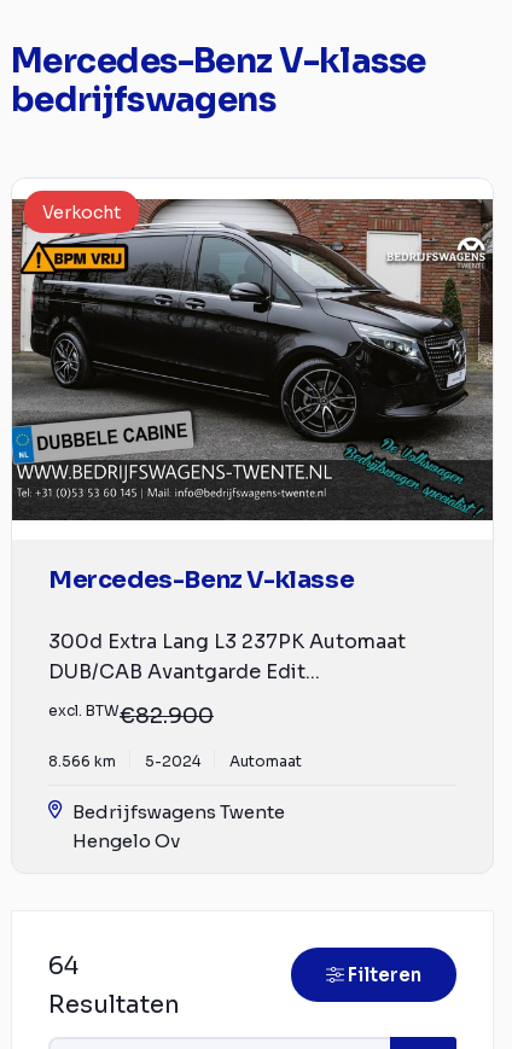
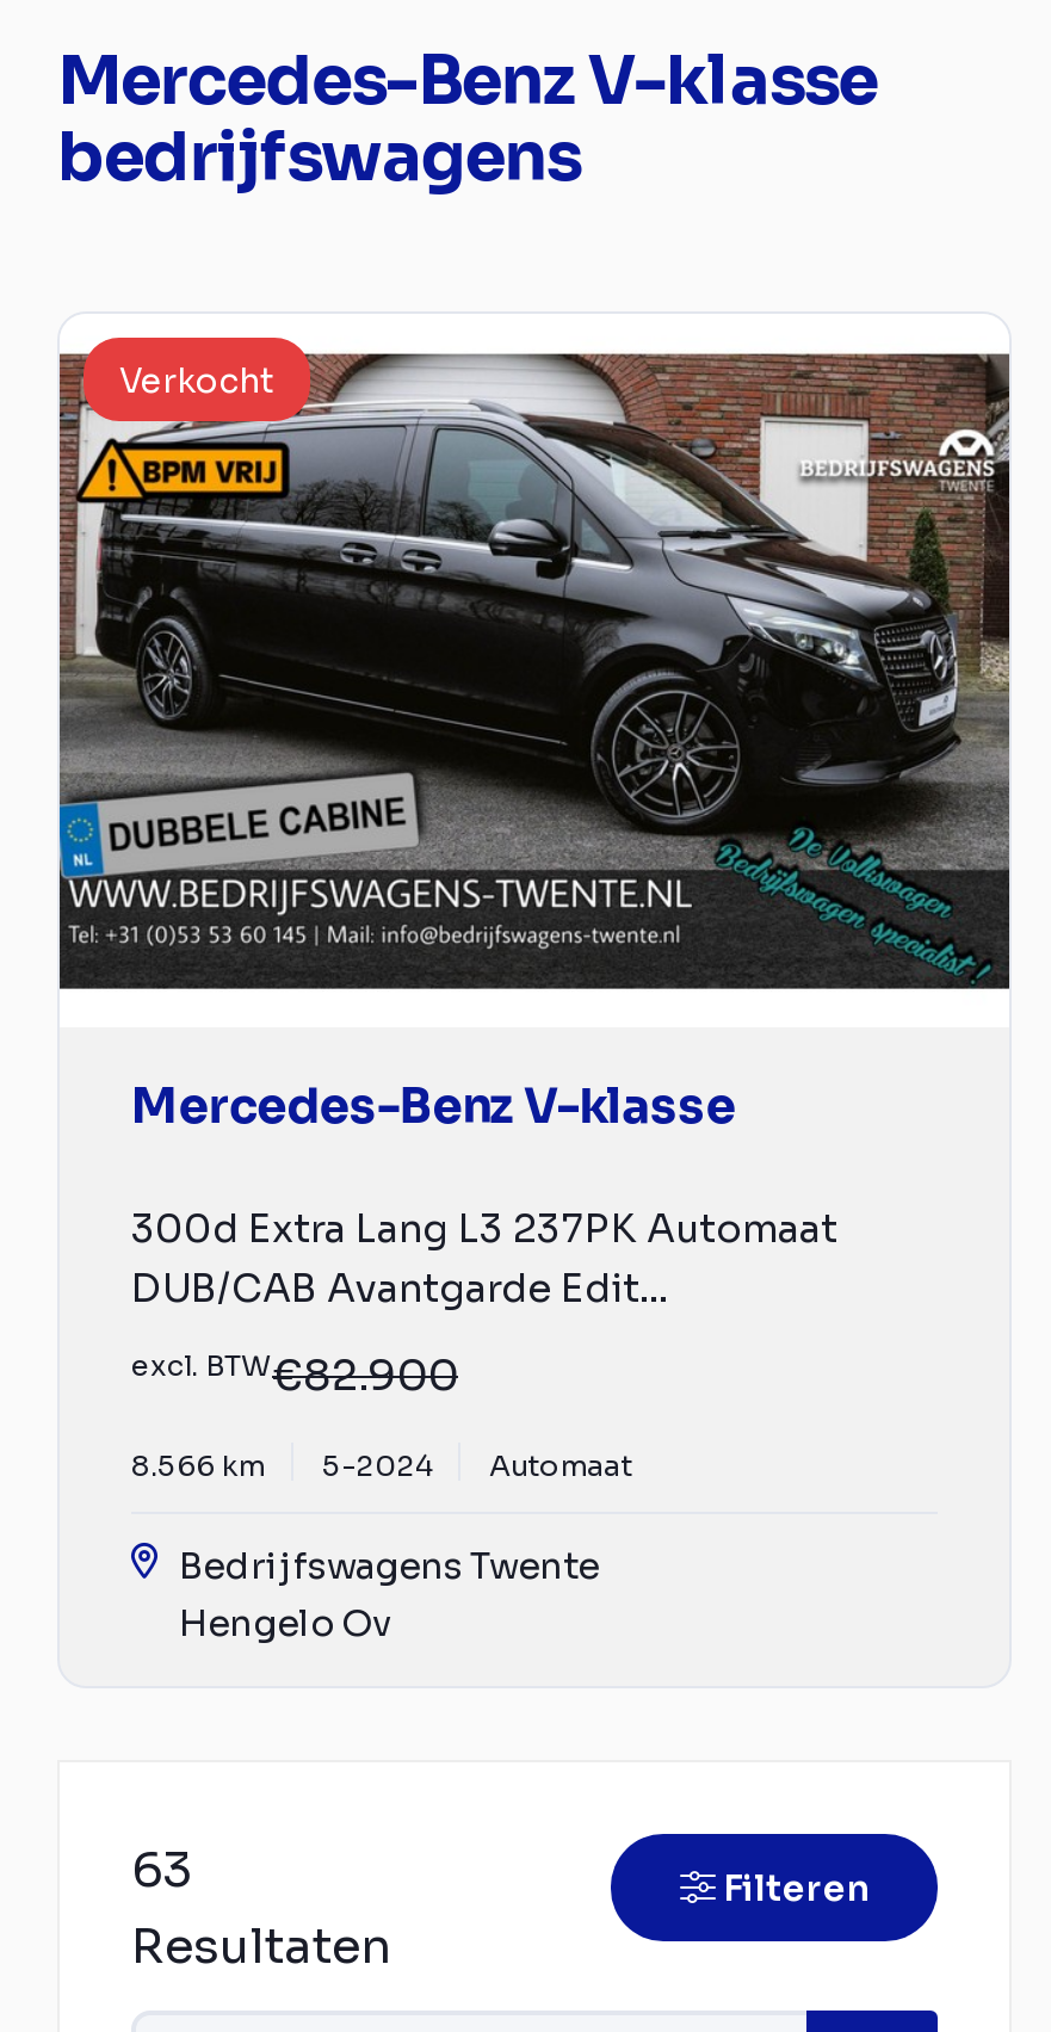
- 64
+ 63
